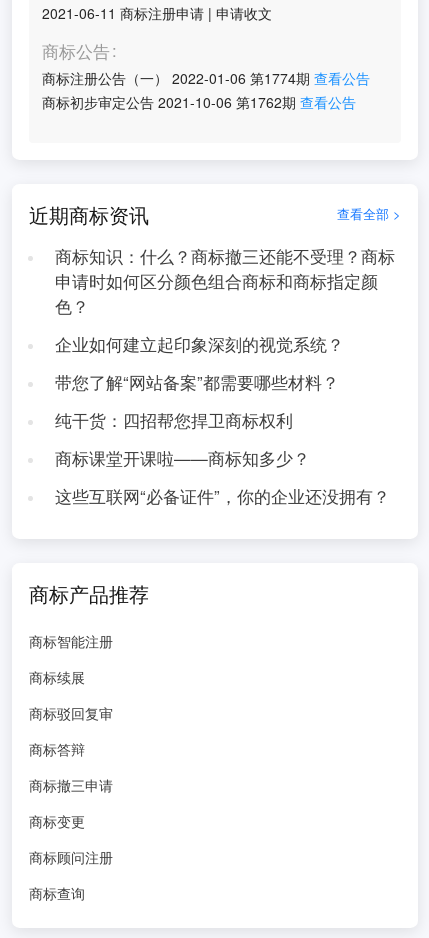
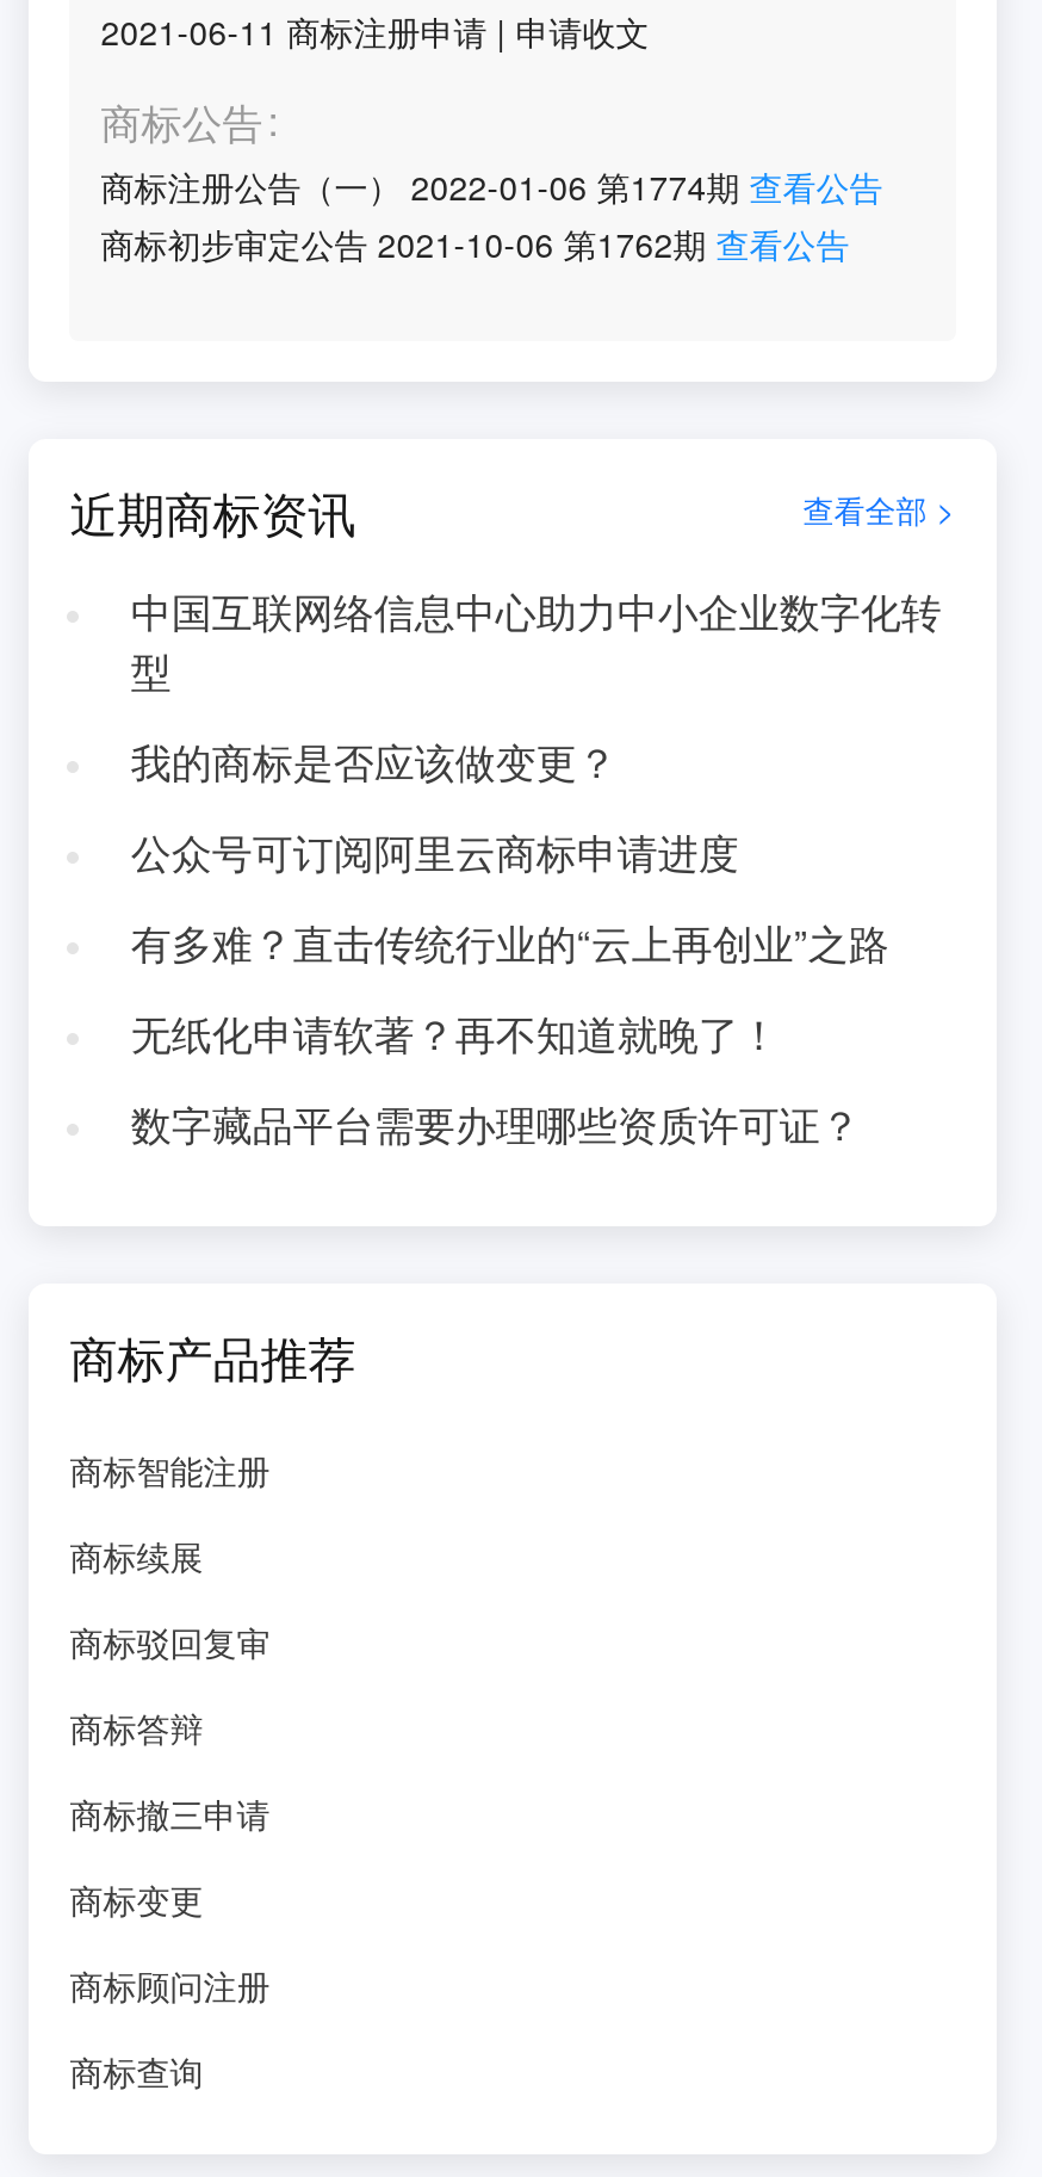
- 商标知识：什么？商标撤三还能不受理？商标
- 申请时如何区分颜色组合商标和商标指定颜
- 色？
+ 中国互联网络信息中心助力中小企业数字化转
+ 型

- 企业如何建立起印象深刻的视觉系统？
+ 我的商标是否应该做变更？

- 带您了解“网站备案”都需要哪些材料？
+ 公众号可订阅阿里云商标申请进度

- 纯干货：四招帮您捍卫商标权利
+ 有多难？直击传统行业的“云上再创业”之路

- 商标课堂开课啦——商标知多少？
+ 无纸化申请软著？再不知道就晚了！

- 这些互联网“必备证件”，你的企业还没拥有？
+ 数字藏品平台需要办理哪些资质许可证？
